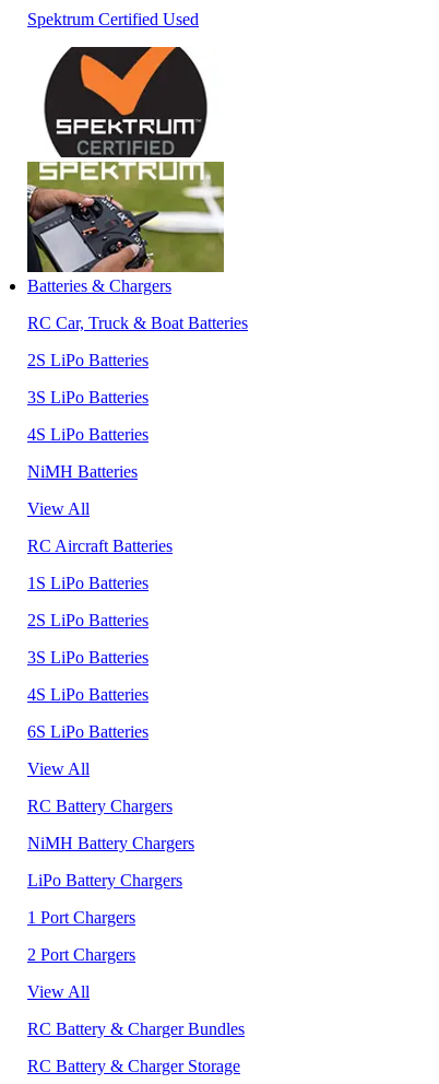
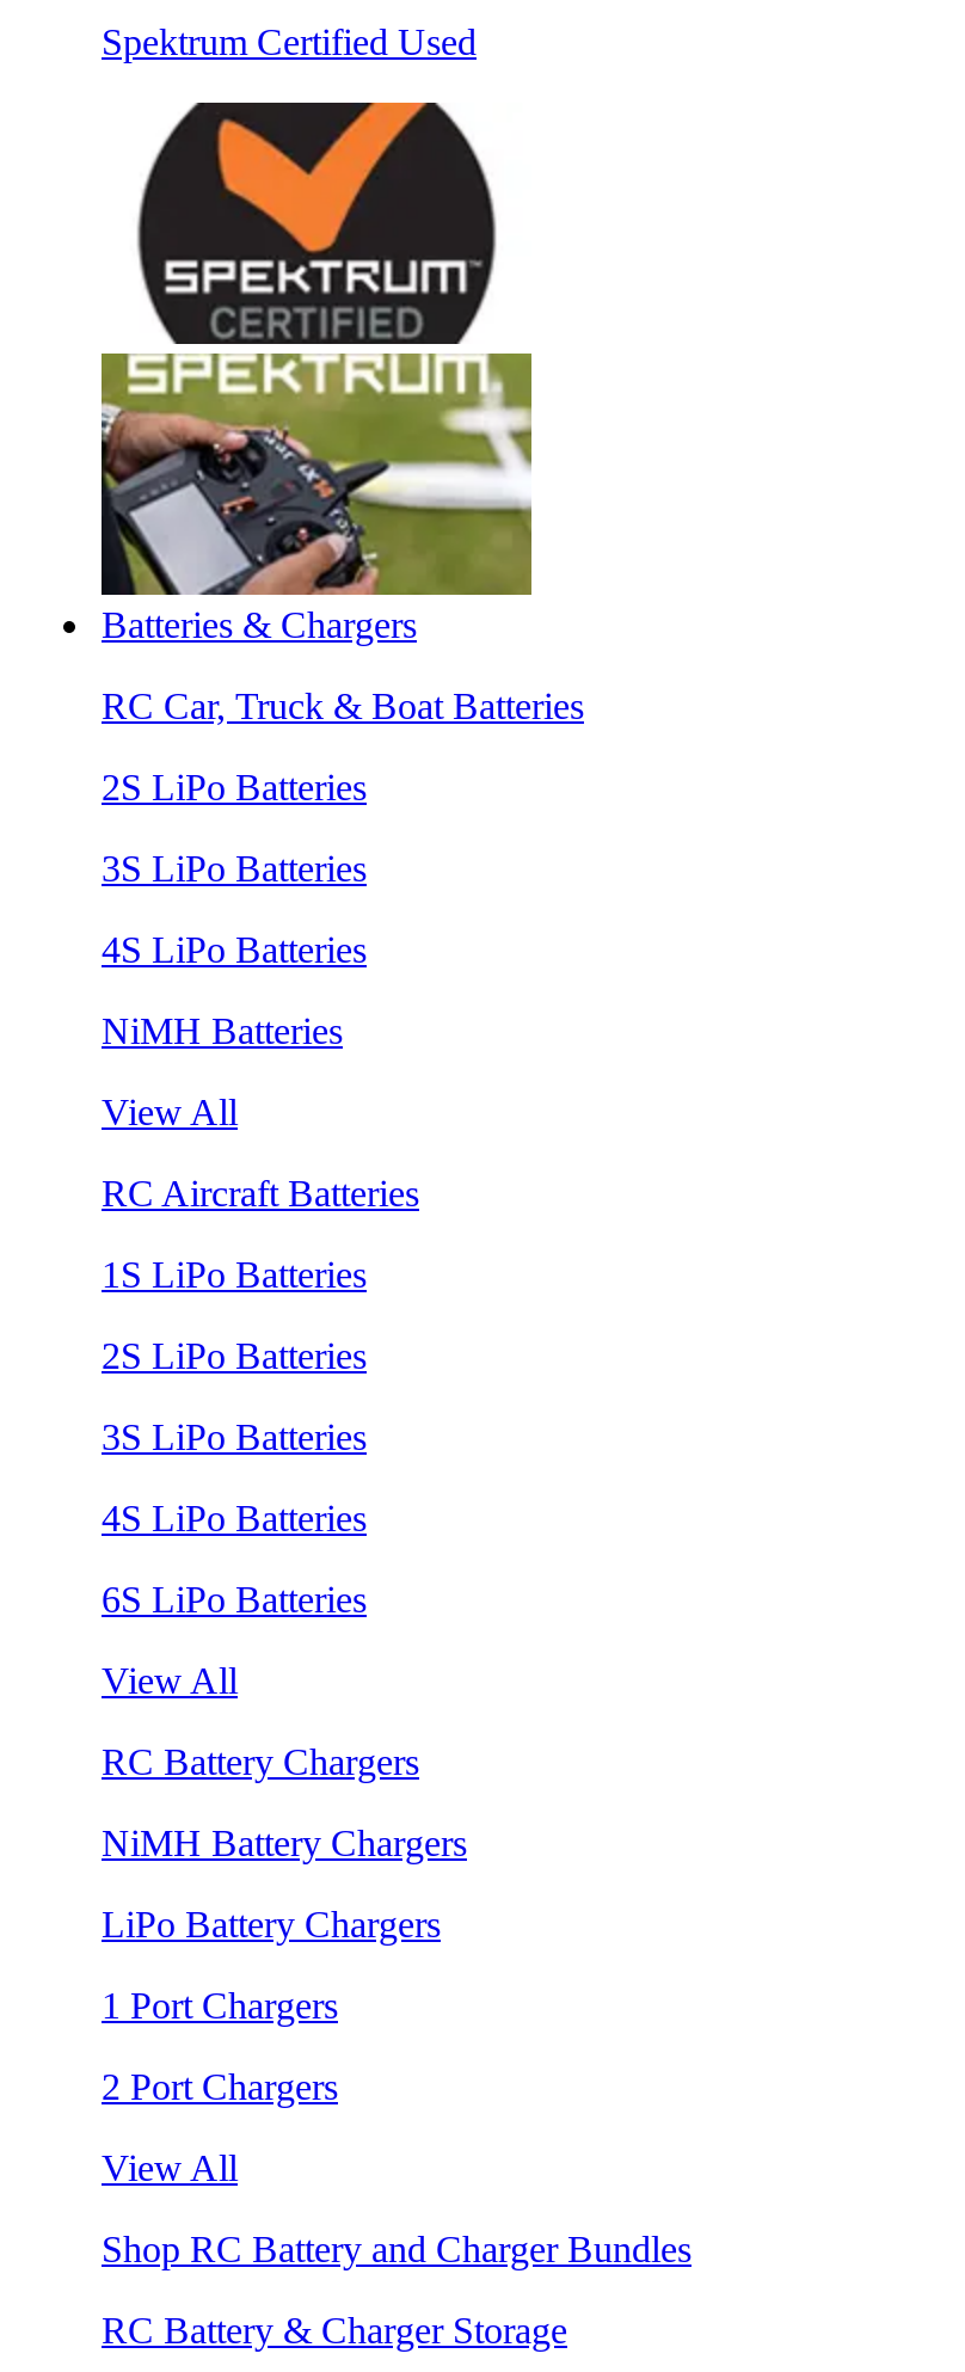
- RC Battery & Charger Bundles
+ Shop RC Battery and Charger Bundles
